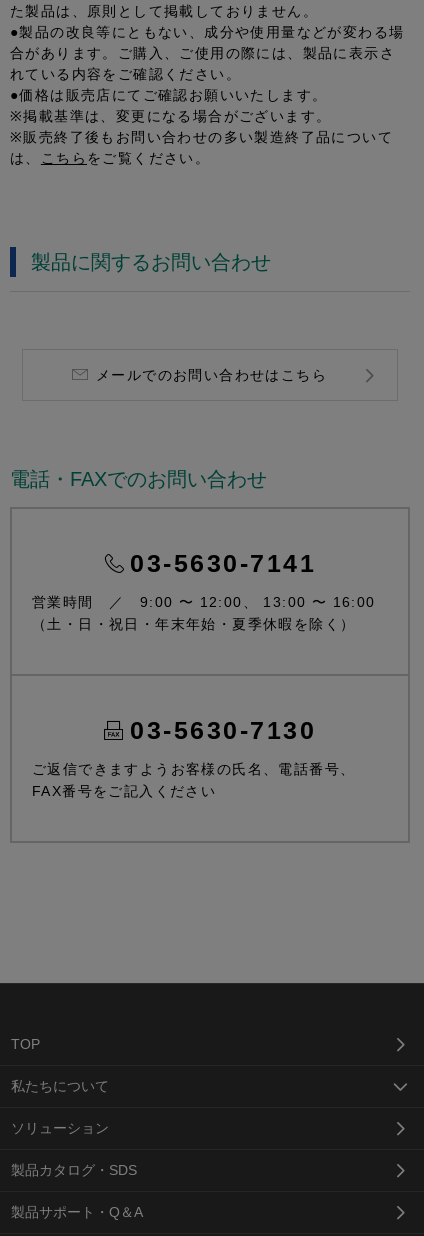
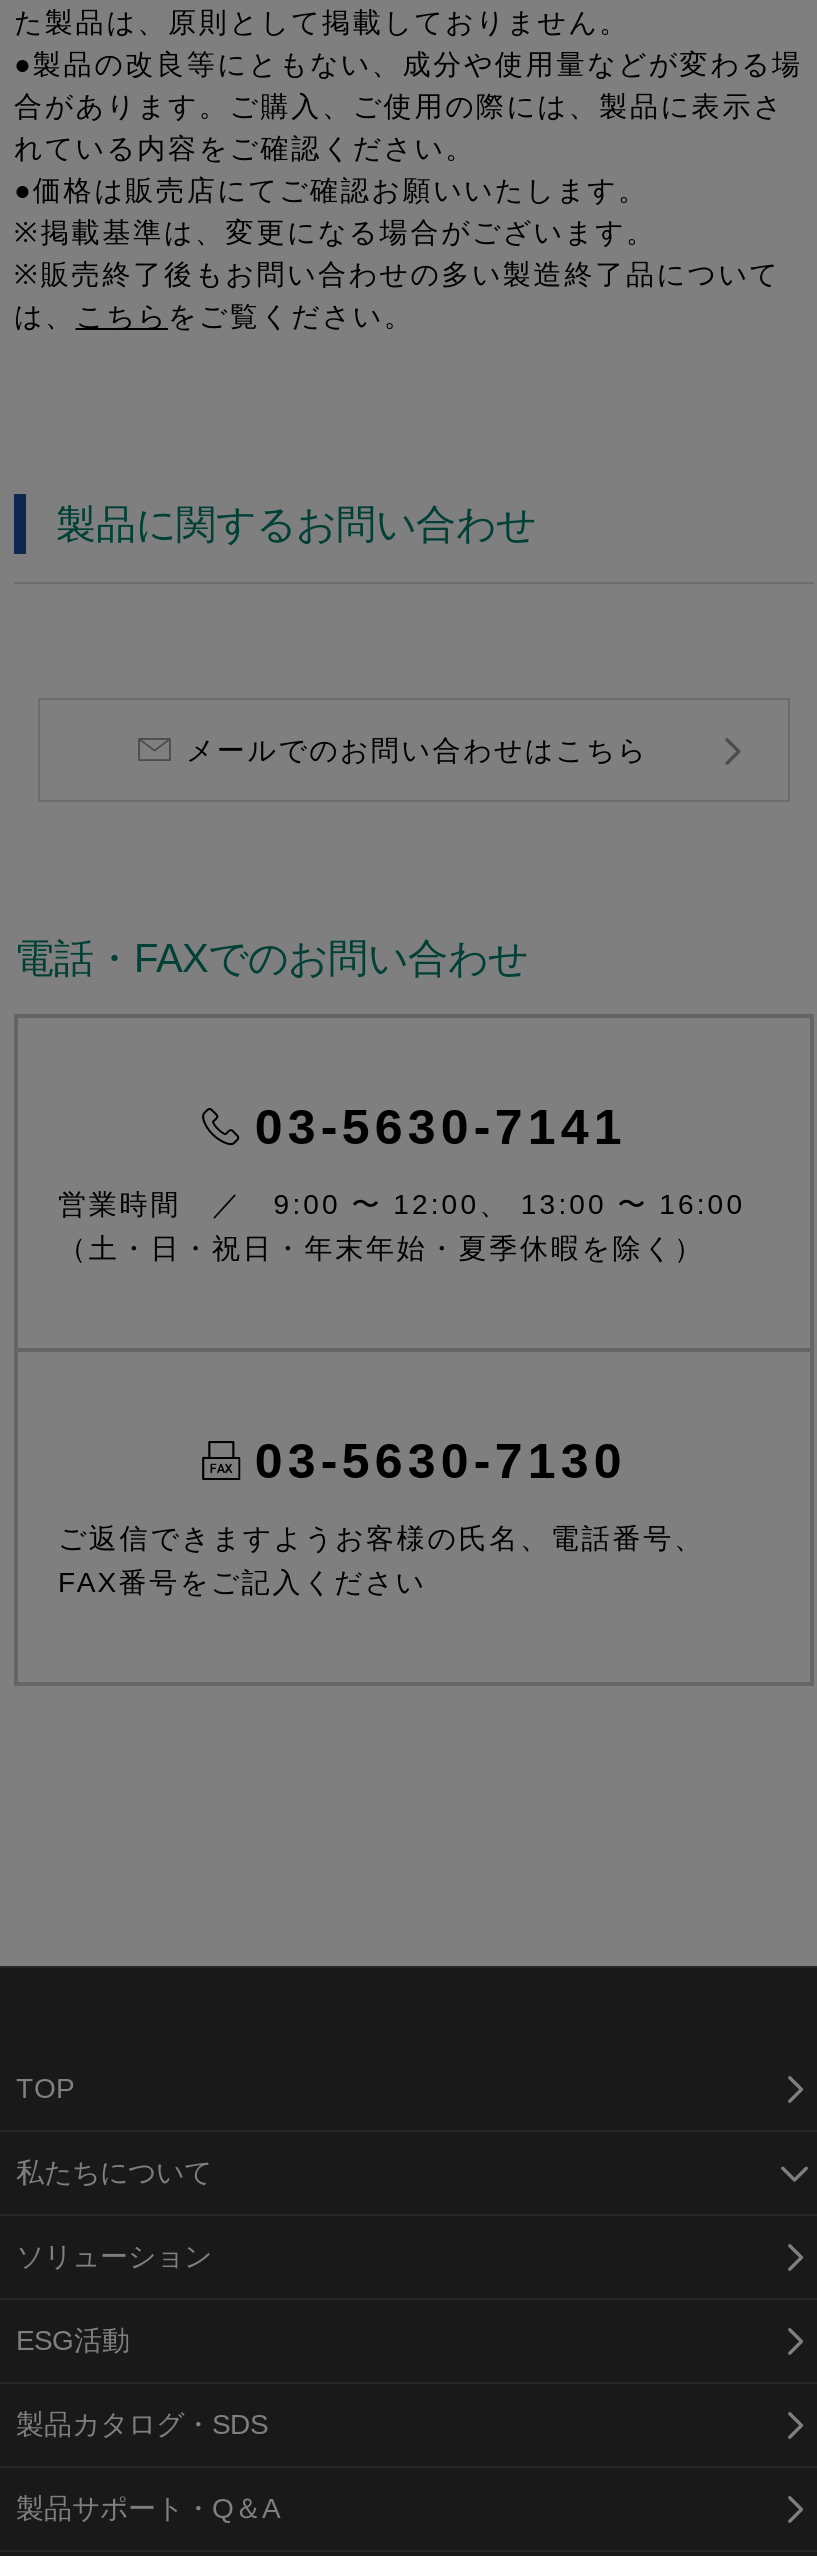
+ ESG活動
